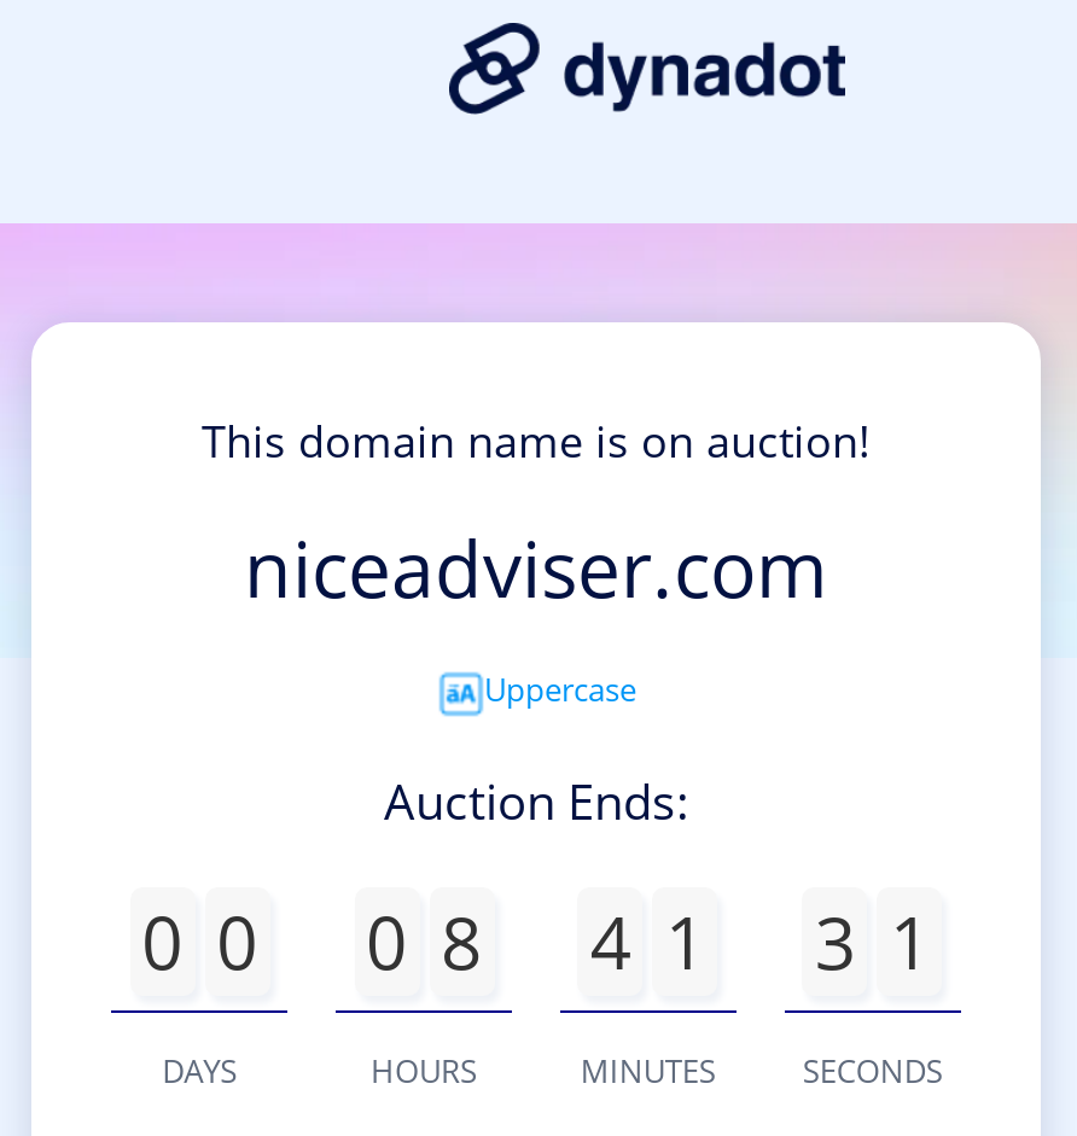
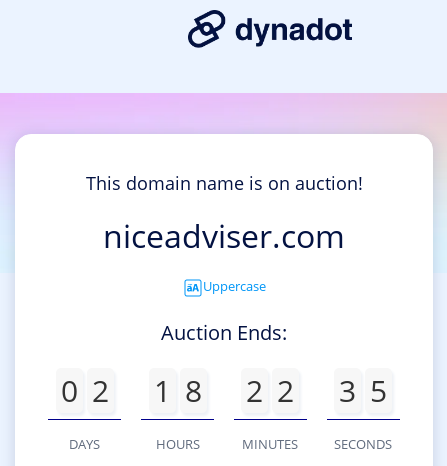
- 0 0
+ 0 2

- 0 8
+ 1 8

- 4 1
+ 2 2

- 3 1
+ 3 5
